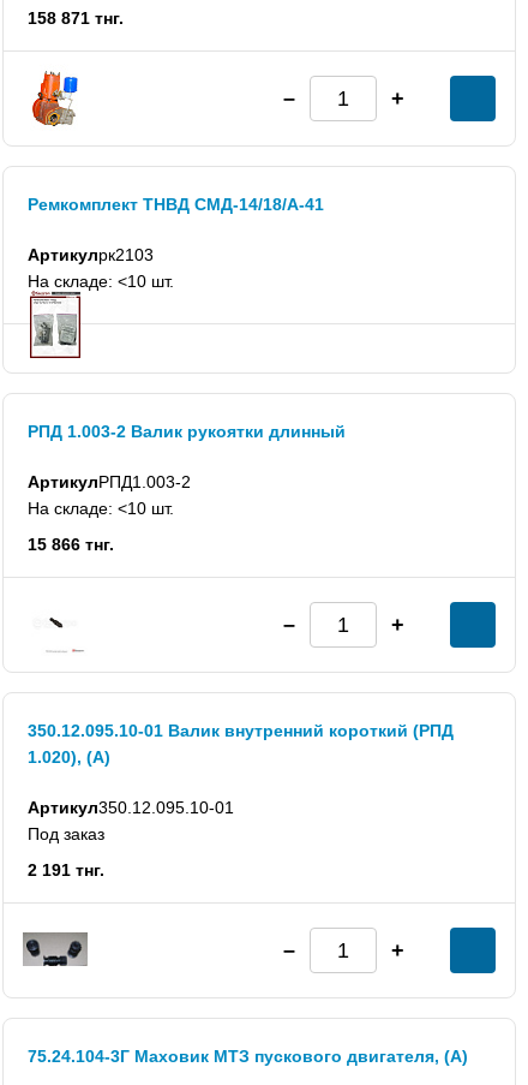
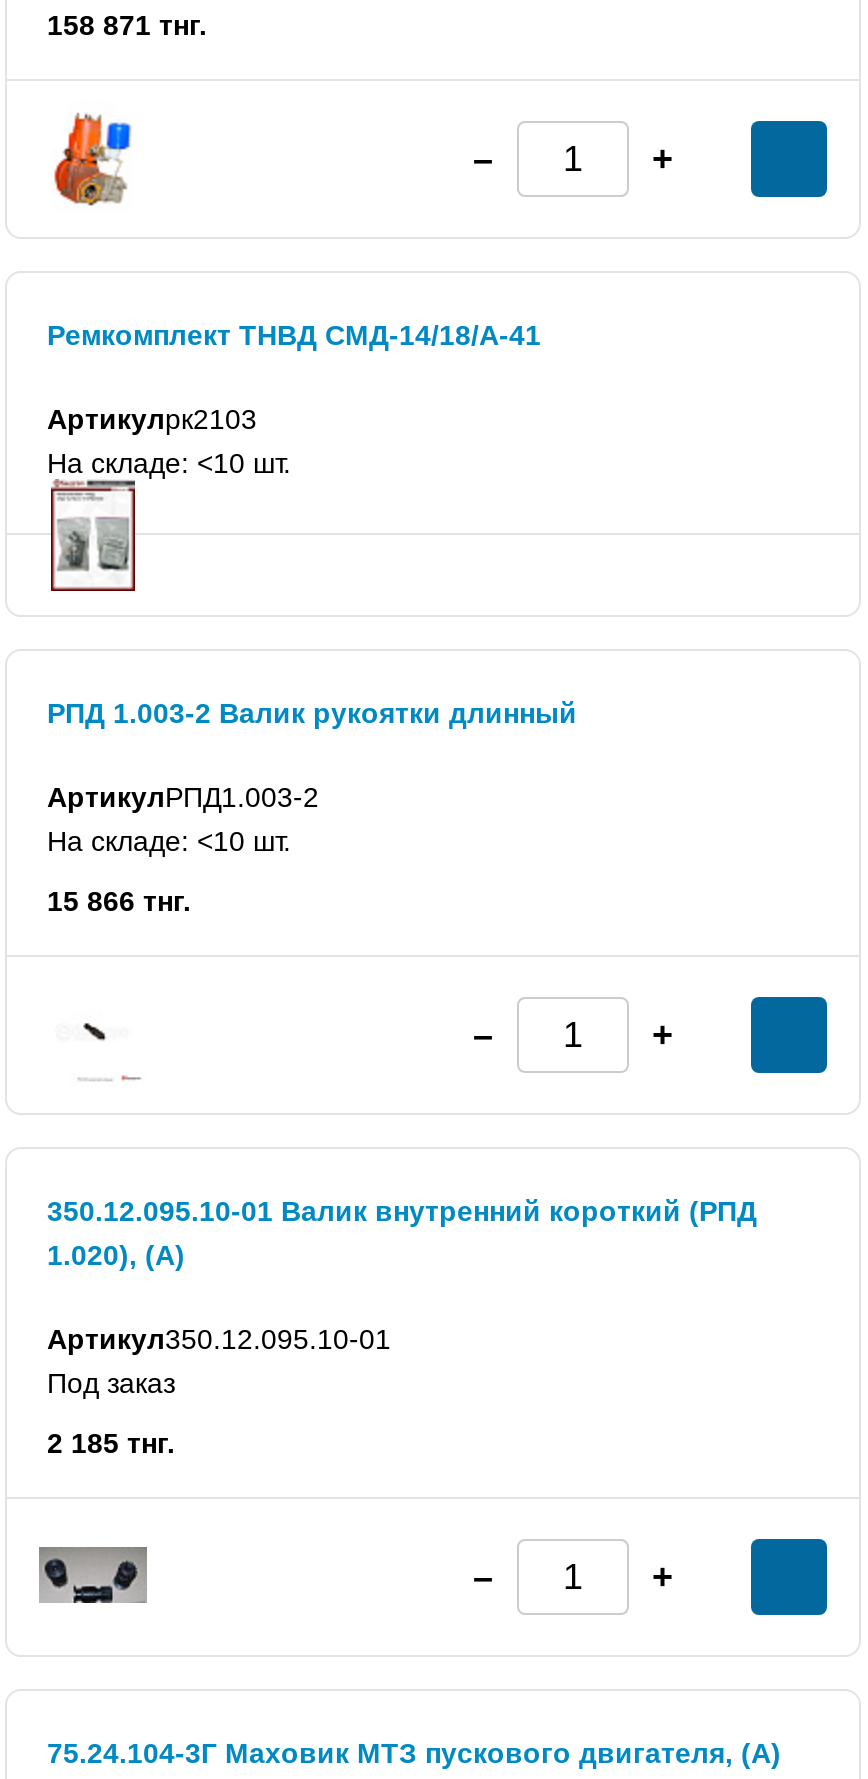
- 2 191 тнг.
+ 2 185 тнг.
